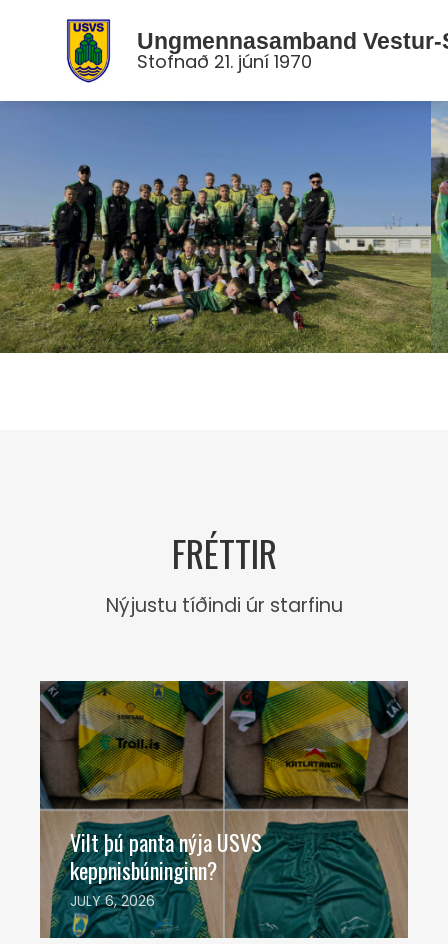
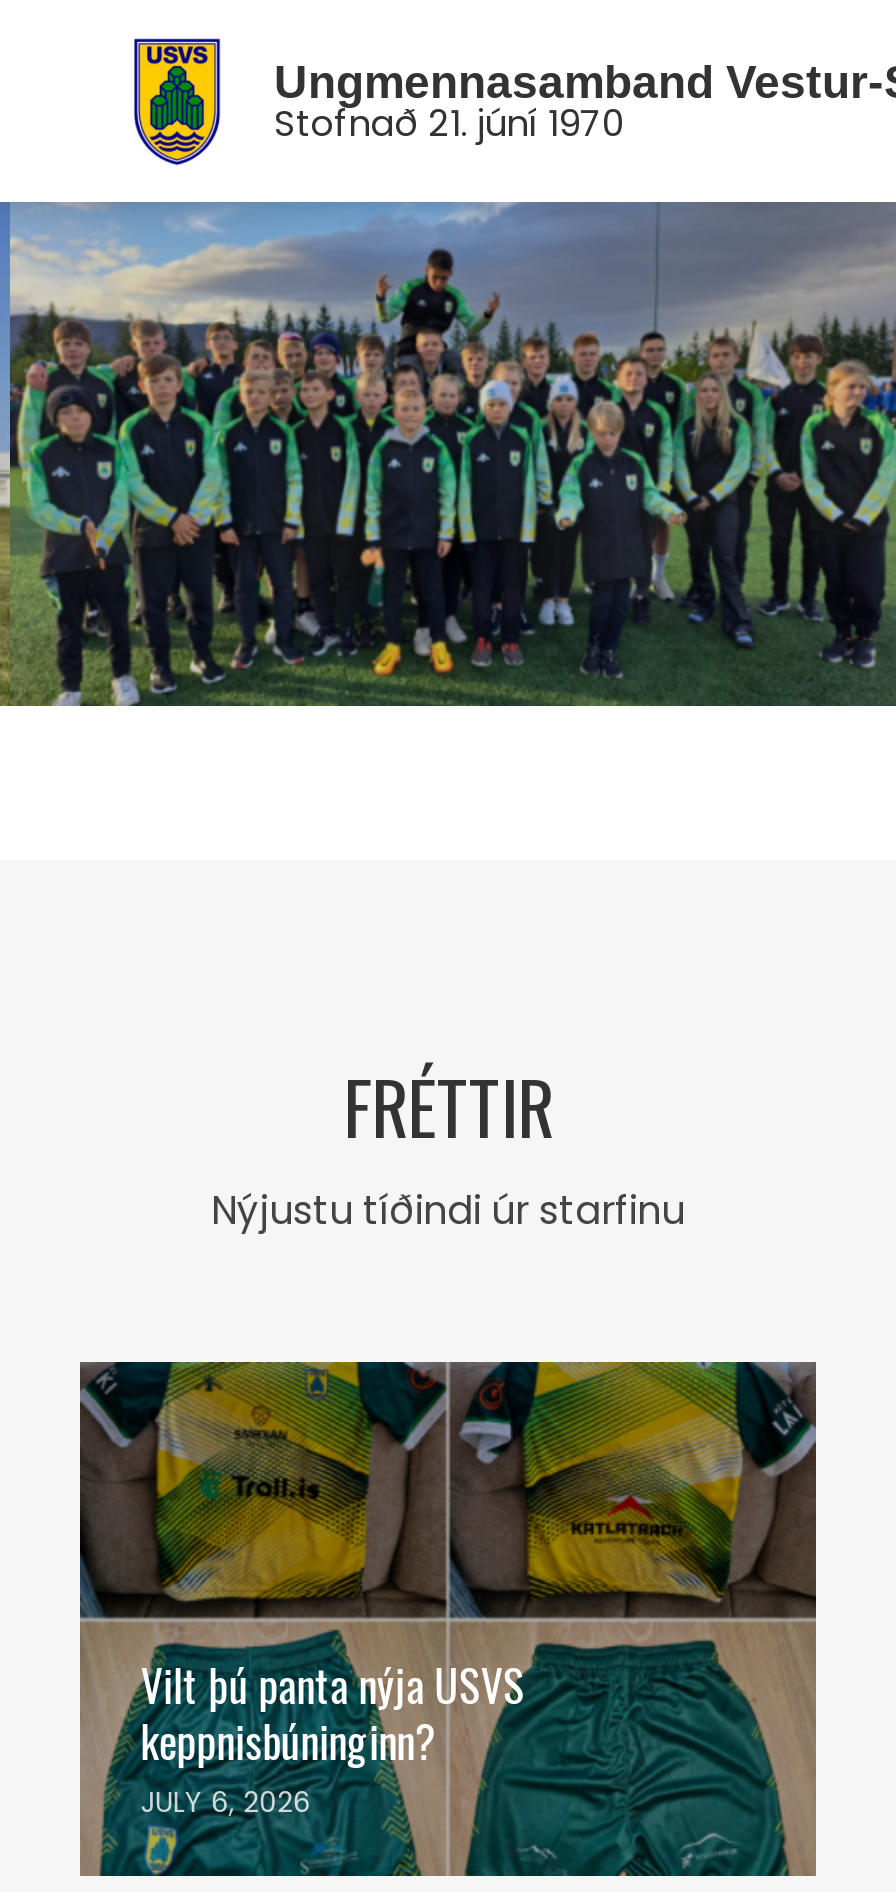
- [image]
+ [image]
